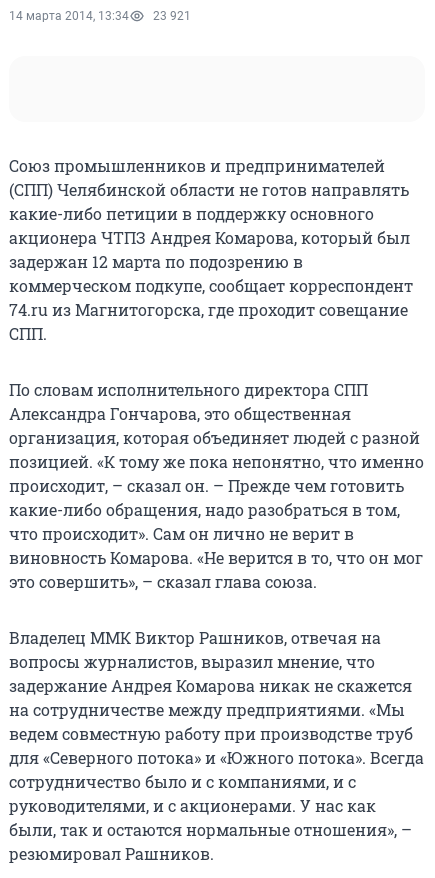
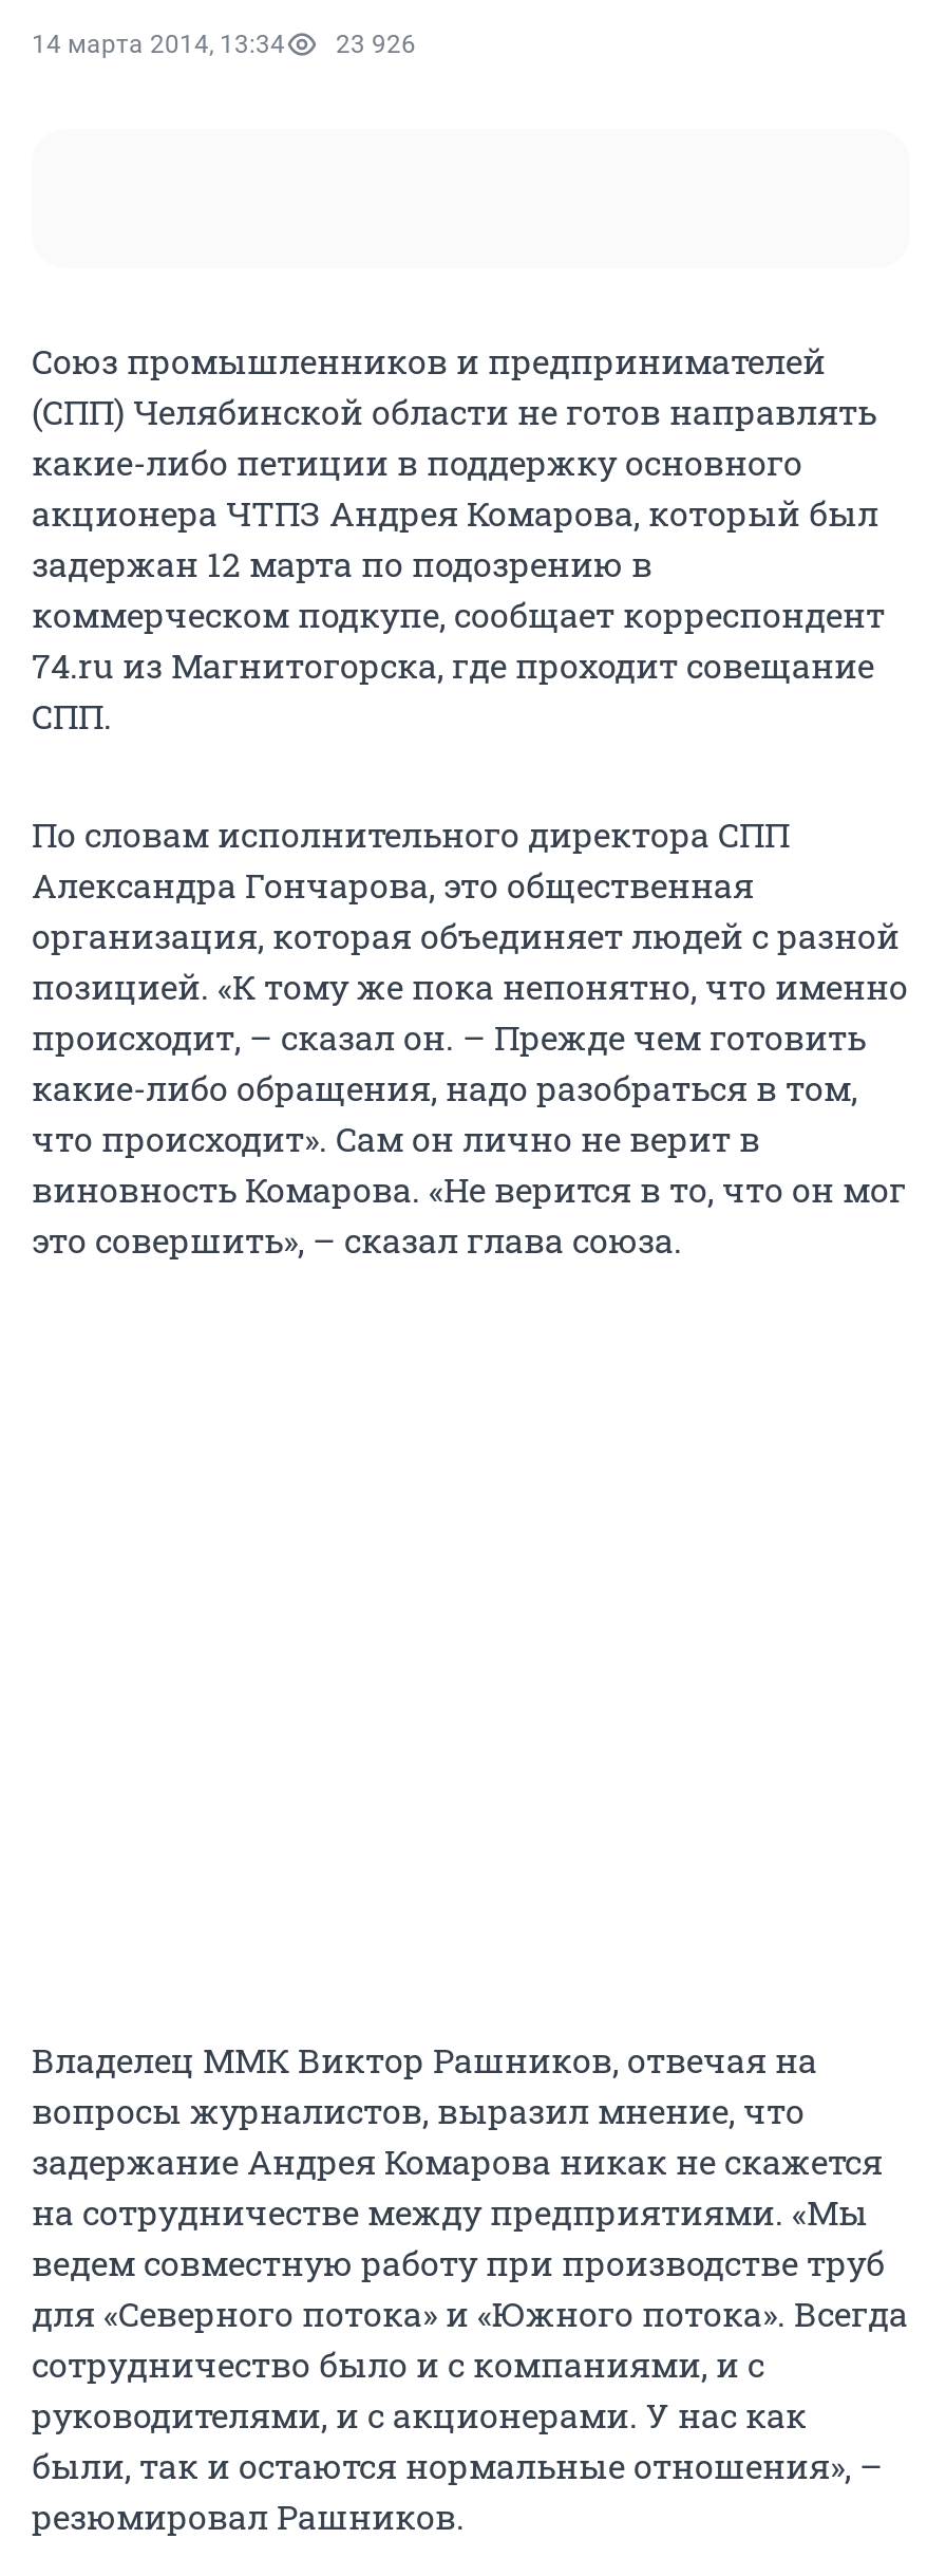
- 14 марта 2014, 13:34 23 921
+ 14 марта 2014, 13:34 23 926
